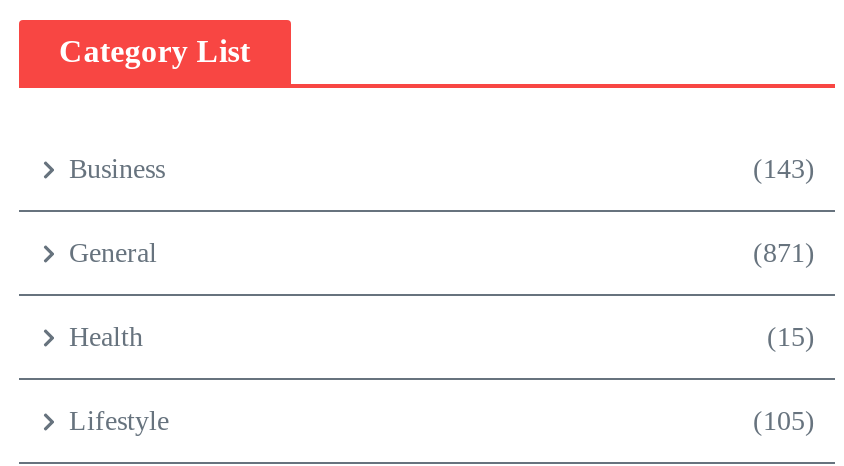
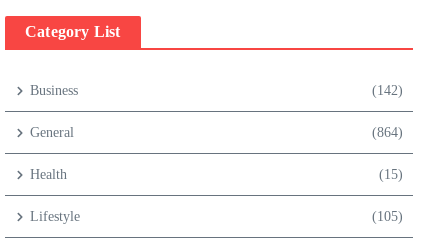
- (143)
+ (142)

- (871)
+ (864)
